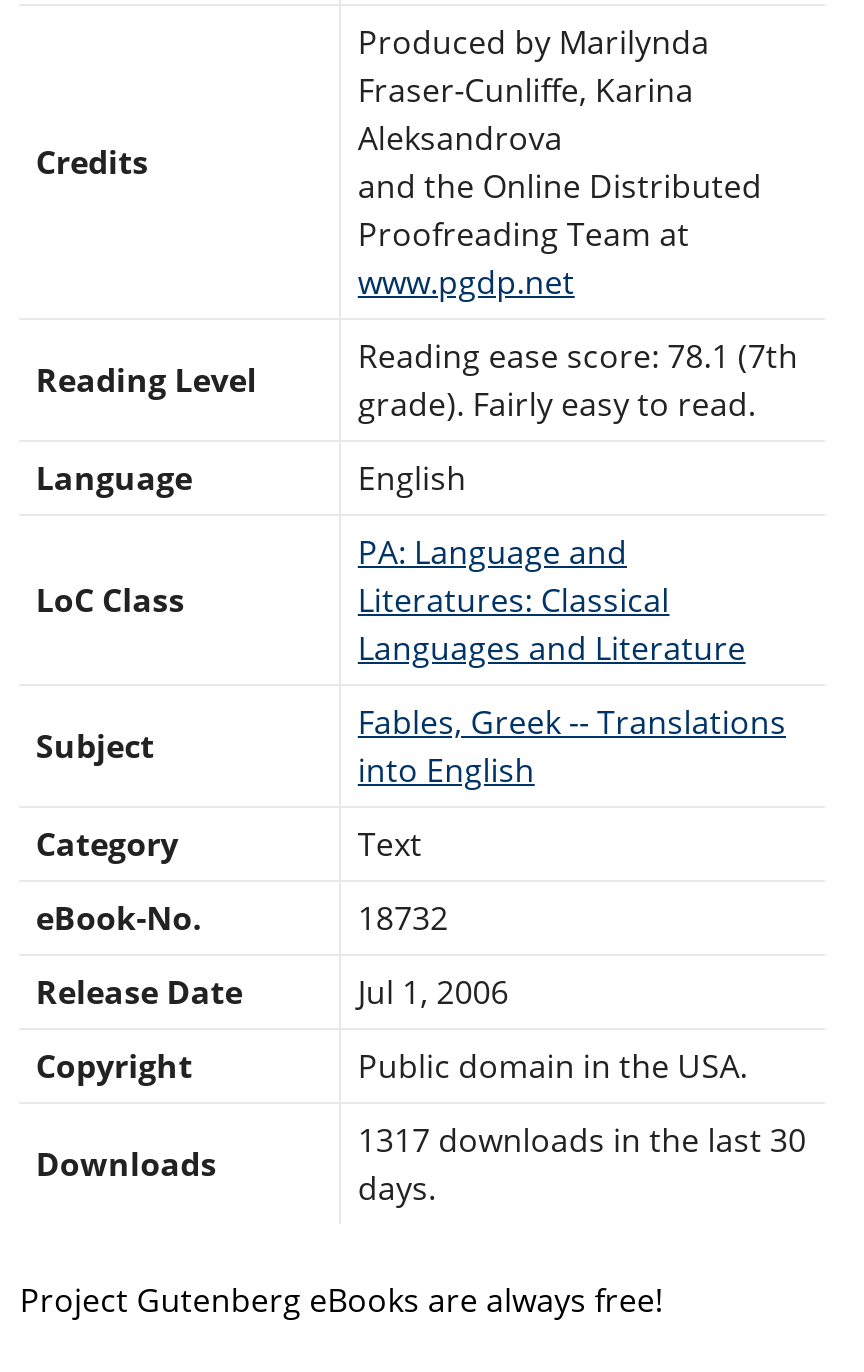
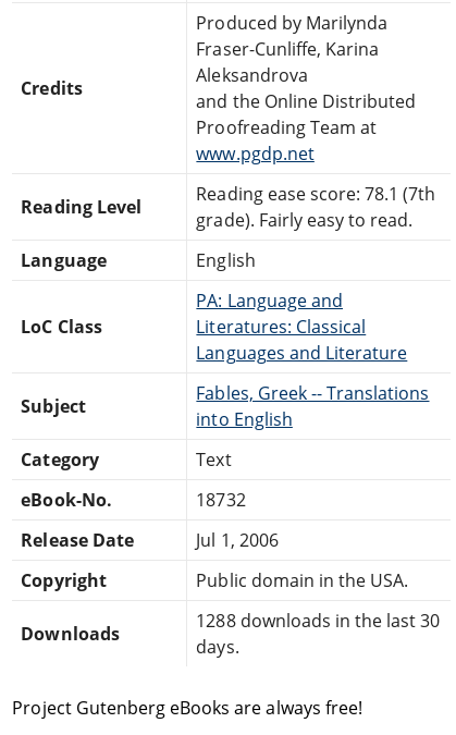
- 1317 downloads in the last 30
+ 1288 downloads in the last 30
